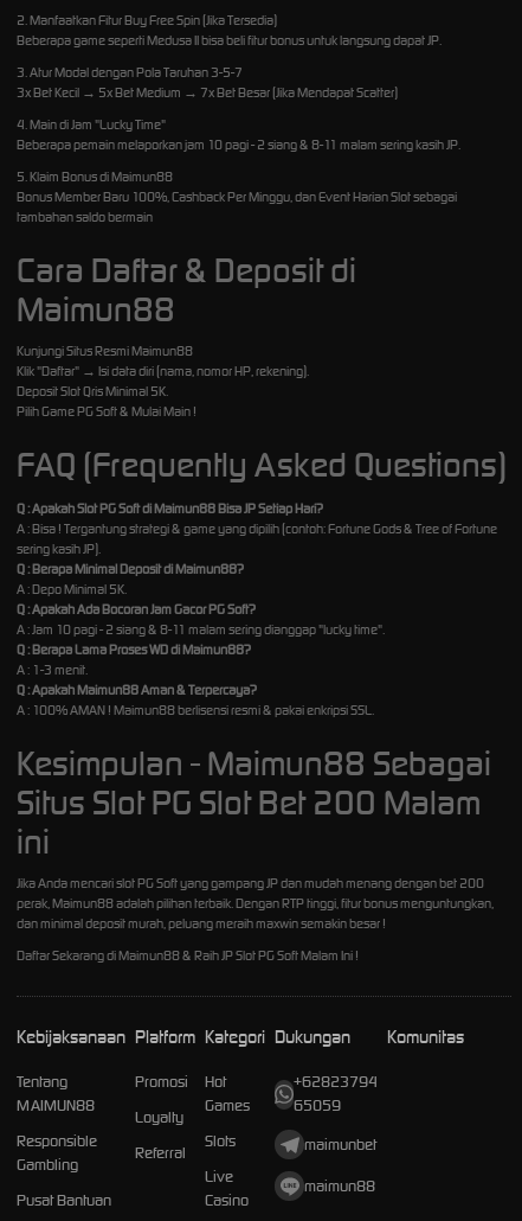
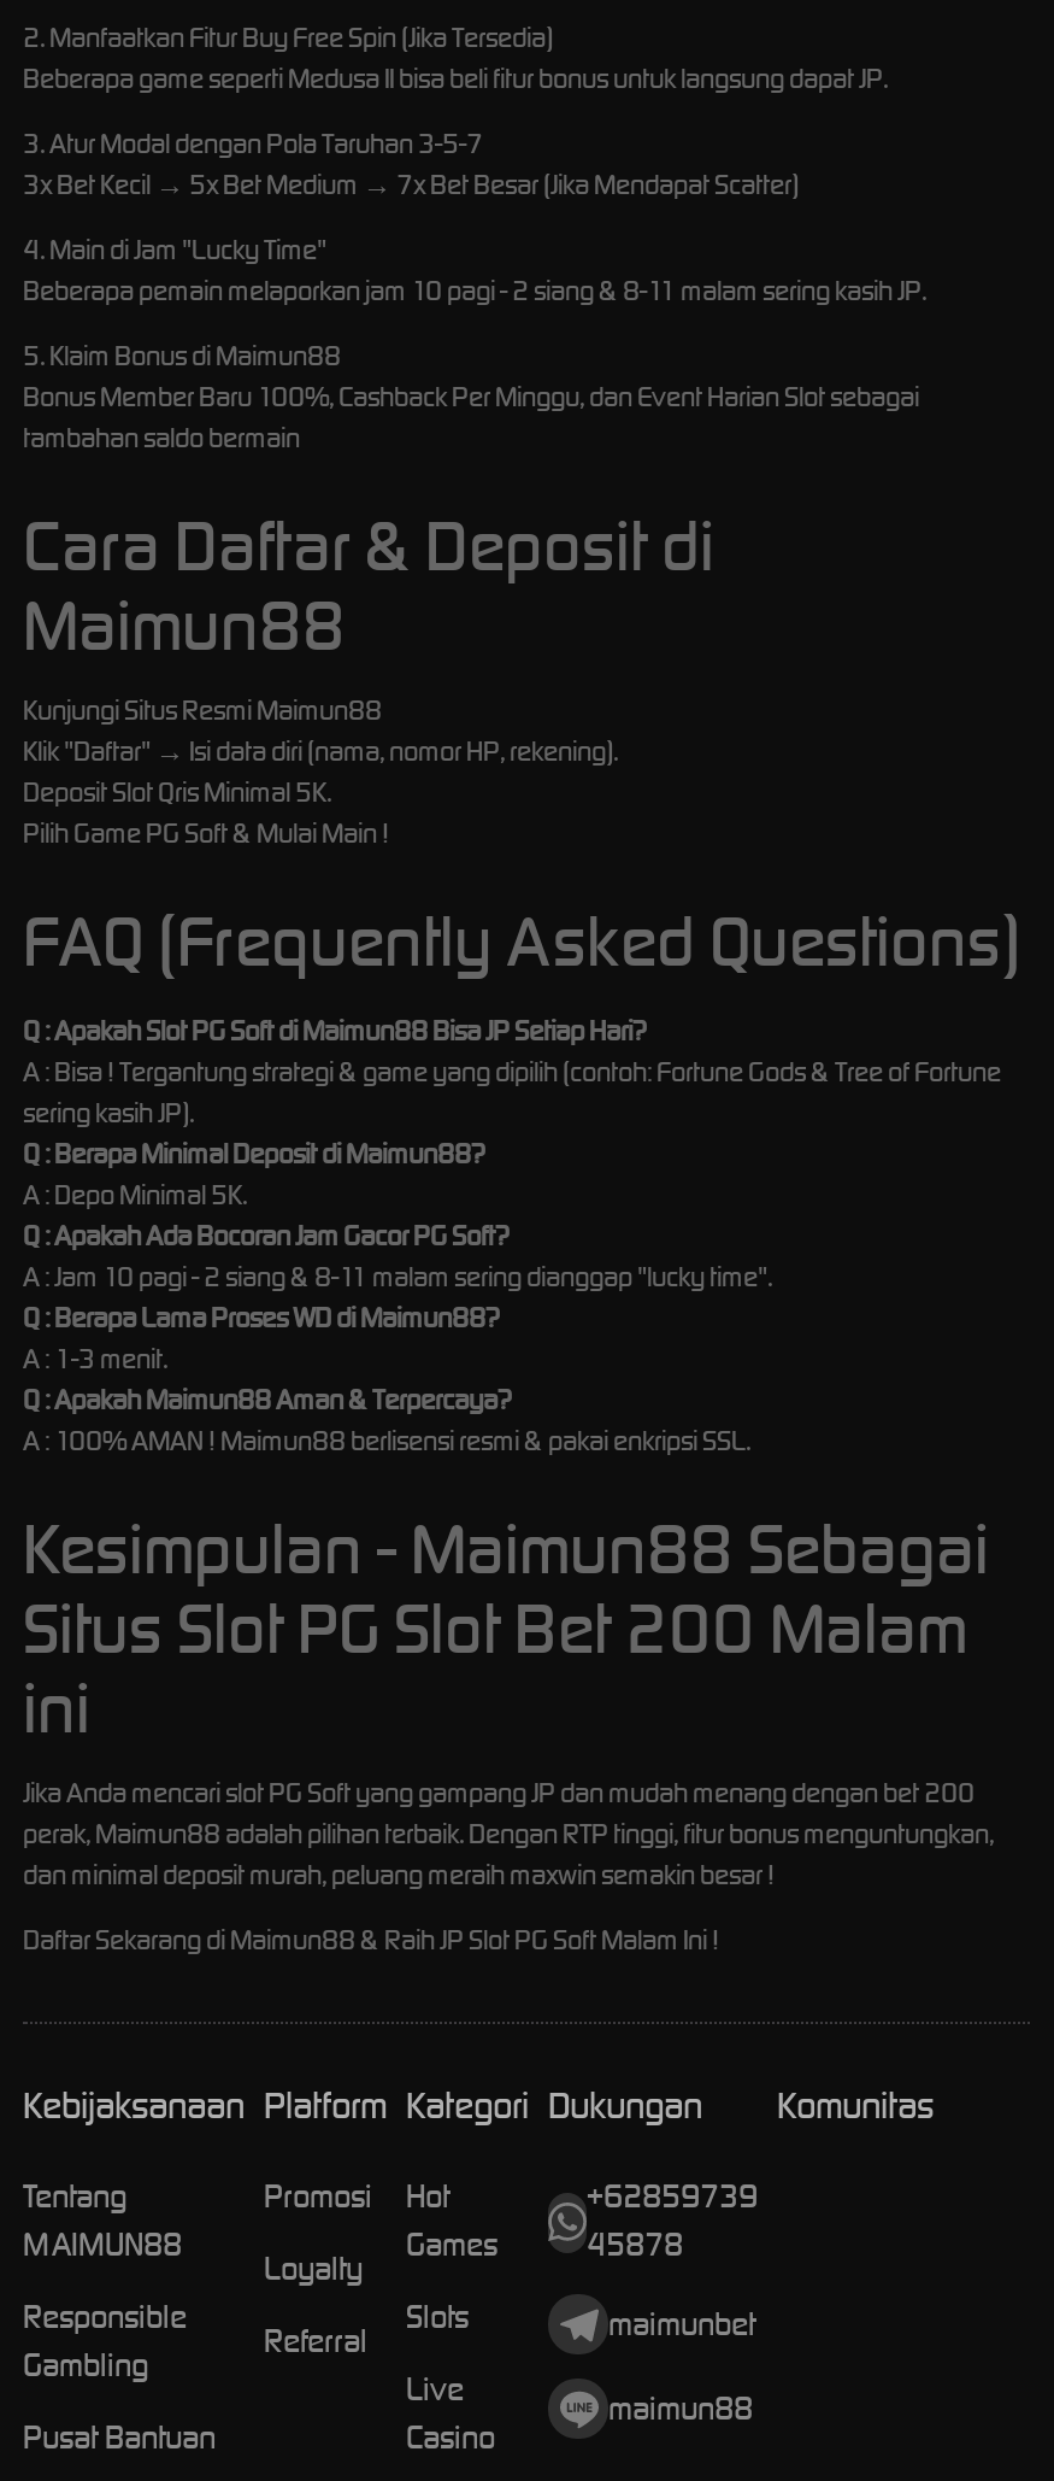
- +62823794
+ +62859739

- 65059
+ 45878
